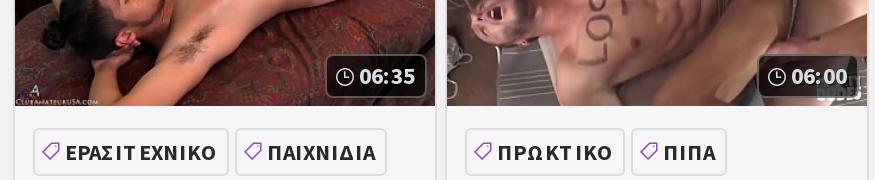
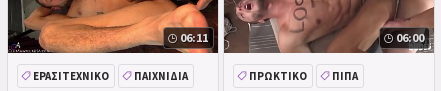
- 06:35
+ 06:11
